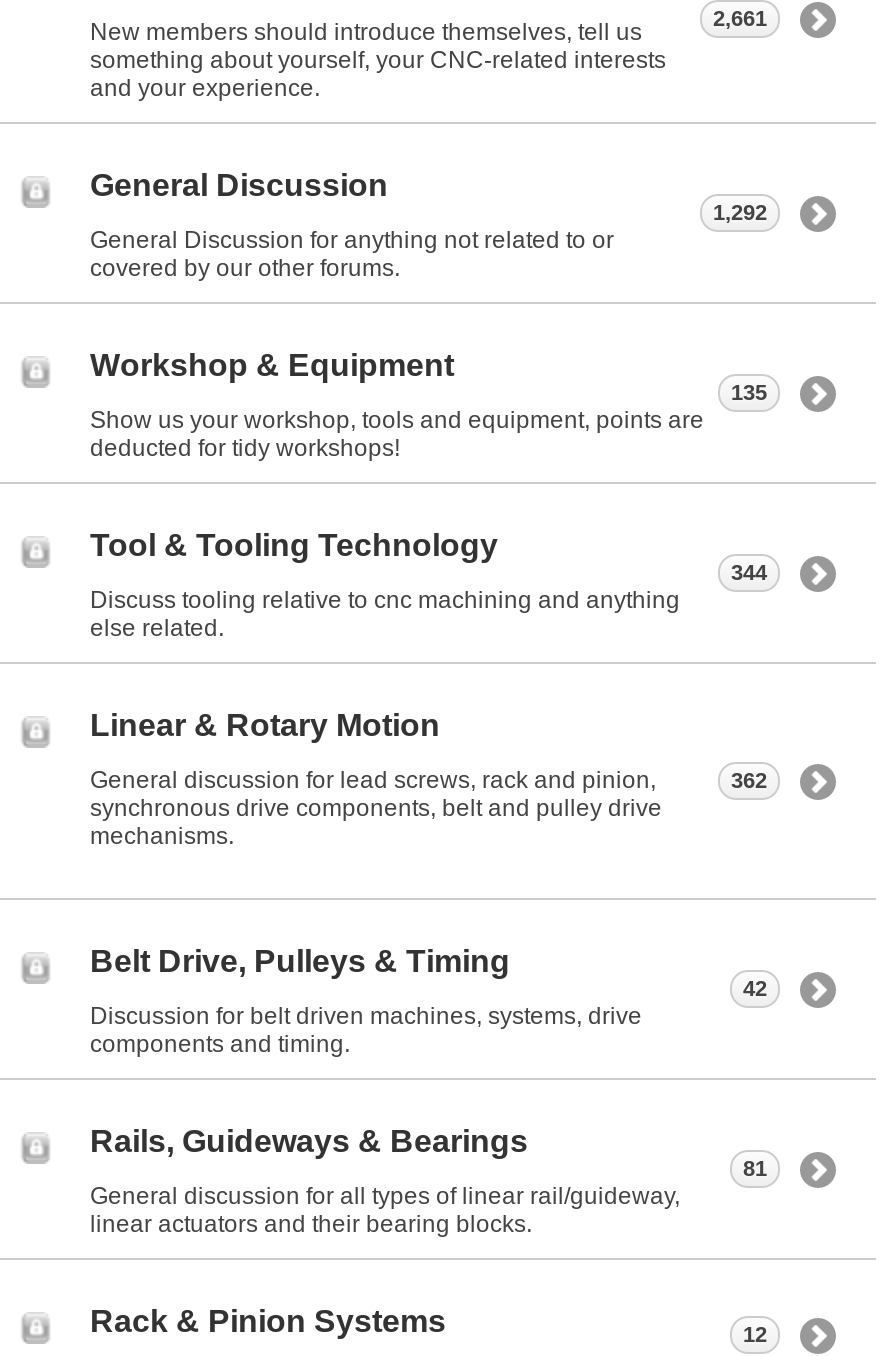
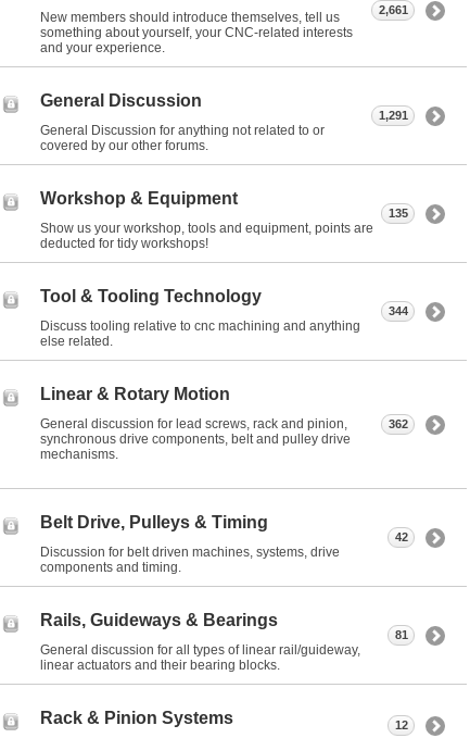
- 1,292
+ 1,291
